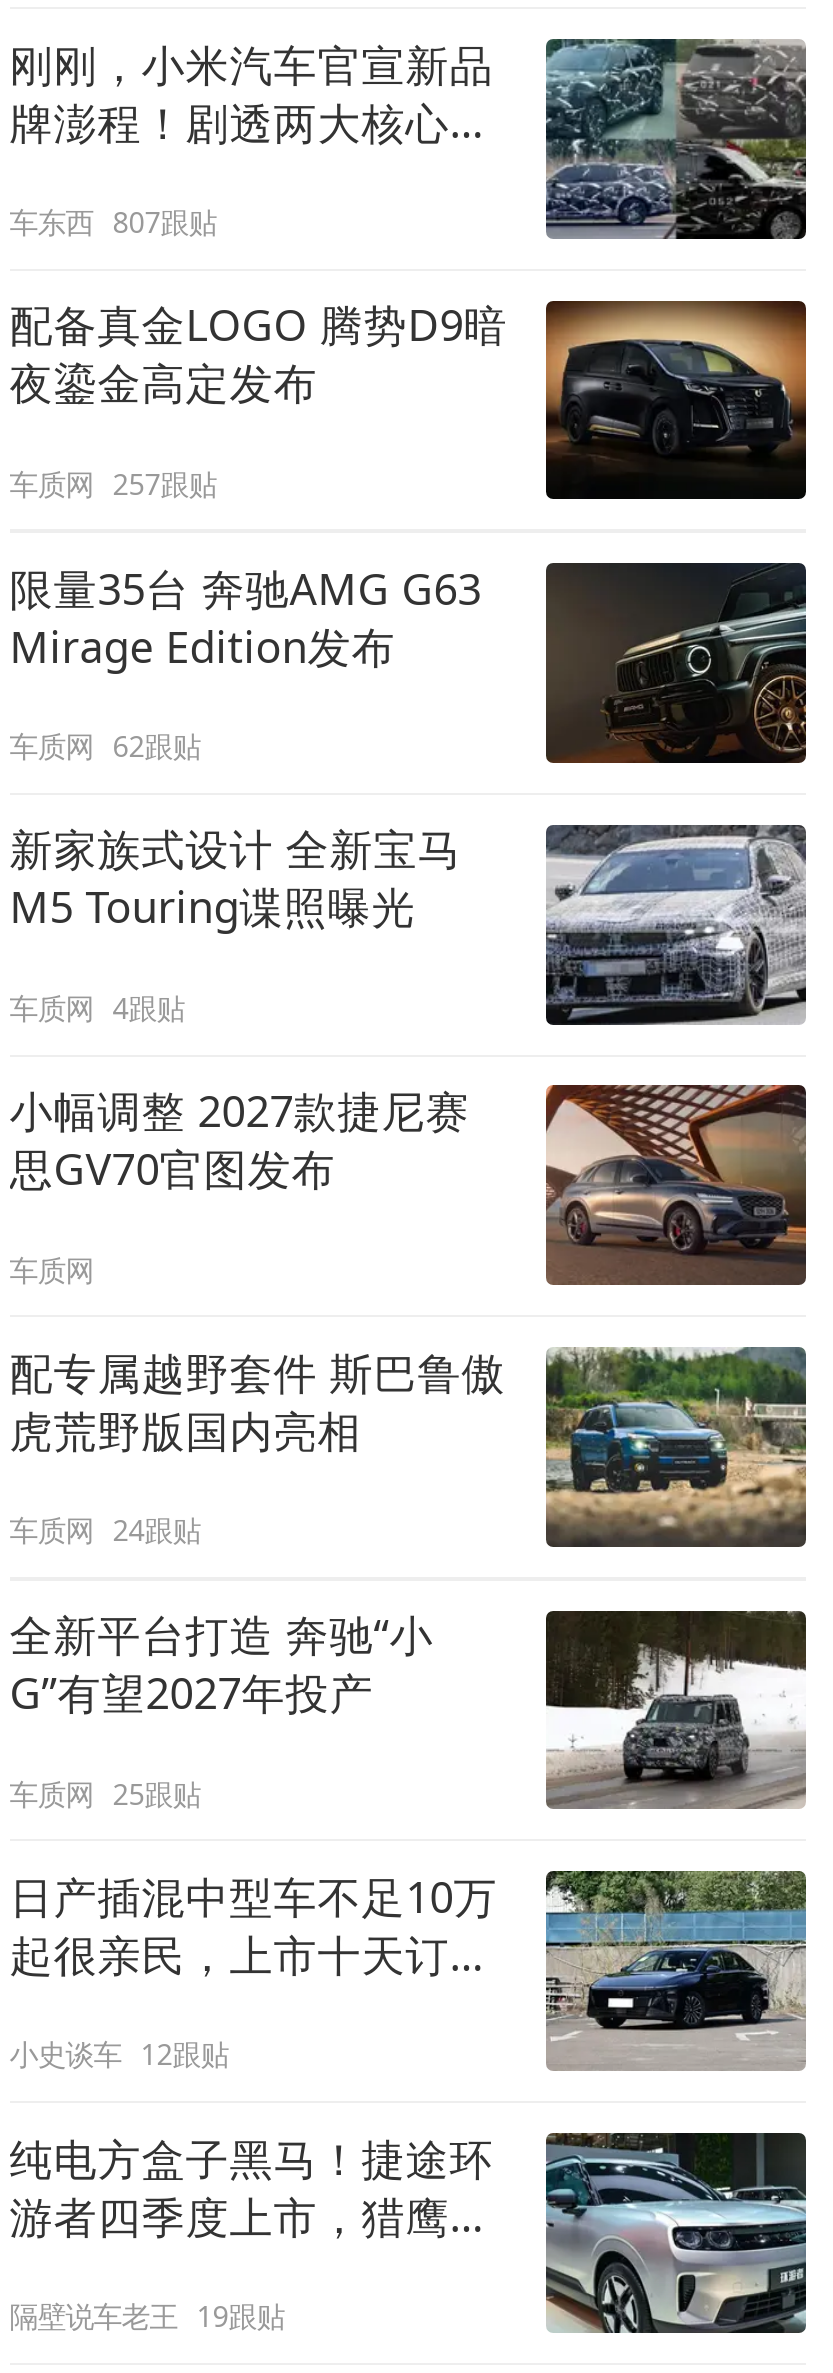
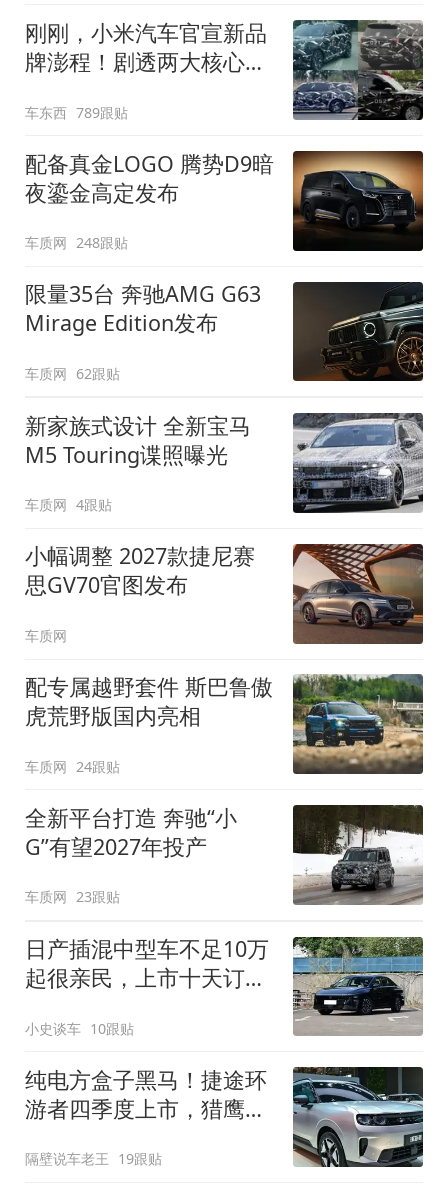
- 车东西 807跟贴
+ 车东西 789跟贴

- 车质网 257跟贴
+ 车质网 248跟贴

- 车质网 25跟贴
+ 车质网 23跟贴

- 小史谈车 12跟贴
+ 小史谈车 10跟贴
